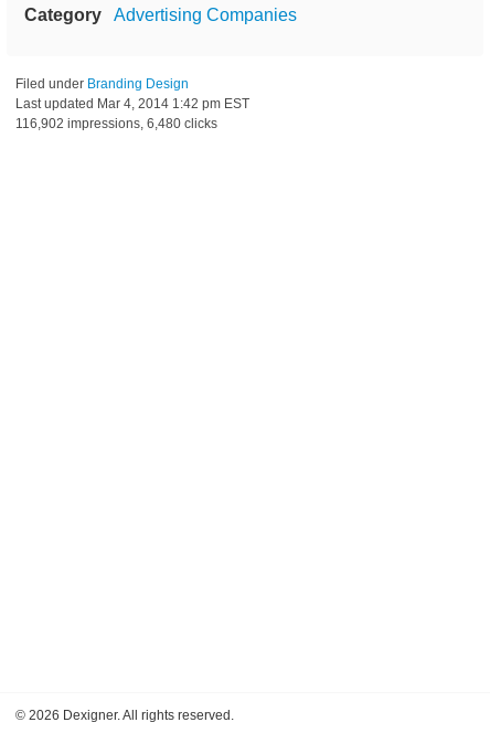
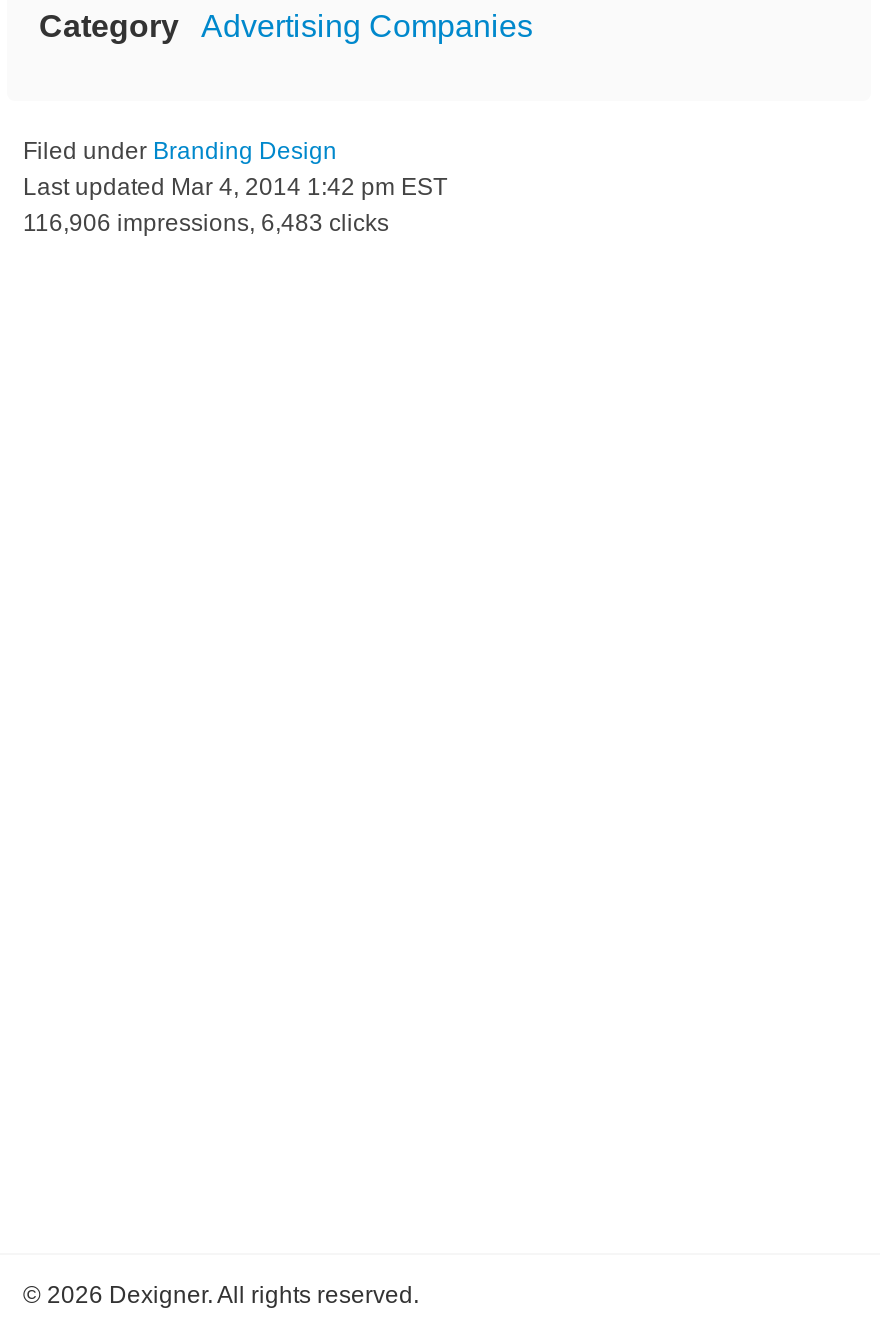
- 116,902 impressions, 6,480 clicks
+ 116,906 impressions, 6,483 clicks
